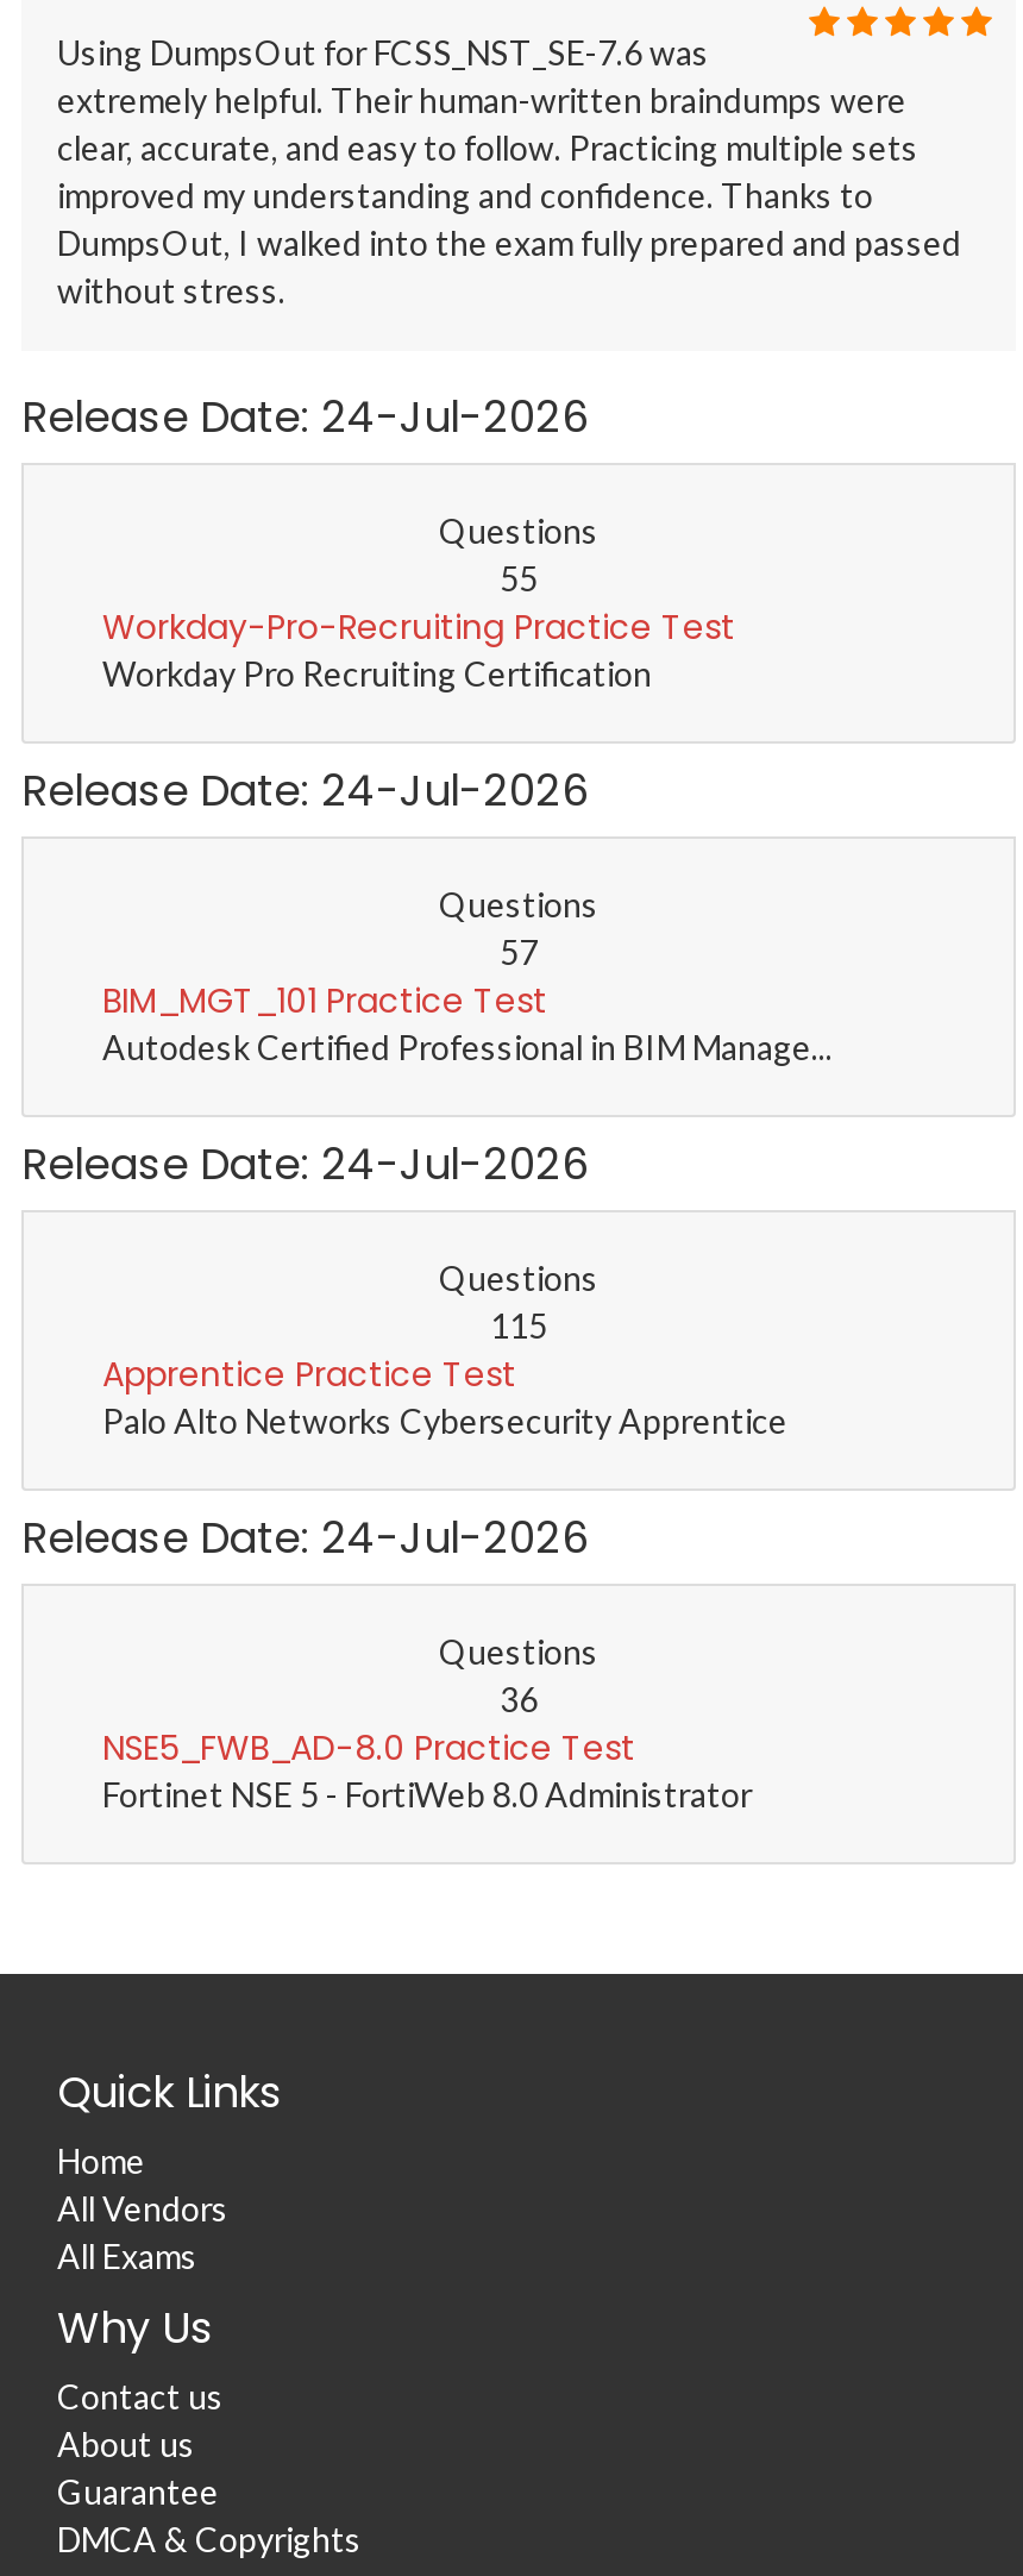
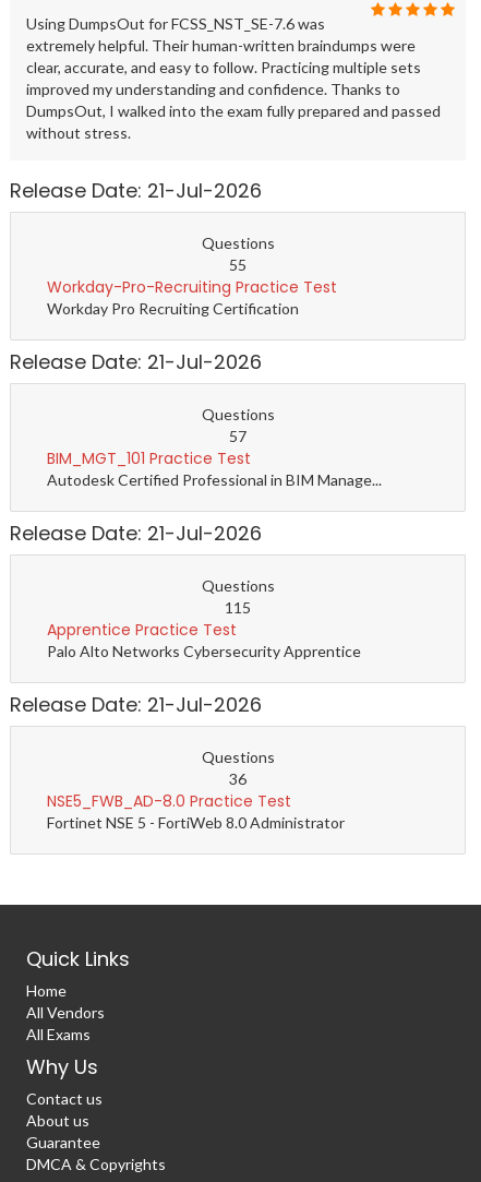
- Release Date: 24-Jul-2026
+ Release Date: 21-Jul-2026

- Release Date: 24-Jul-2026
+ Release Date: 21-Jul-2026

- Release Date: 24-Jul-2026
+ Release Date: 21-Jul-2026

- Release Date: 24-Jul-2026
+ Release Date: 21-Jul-2026
